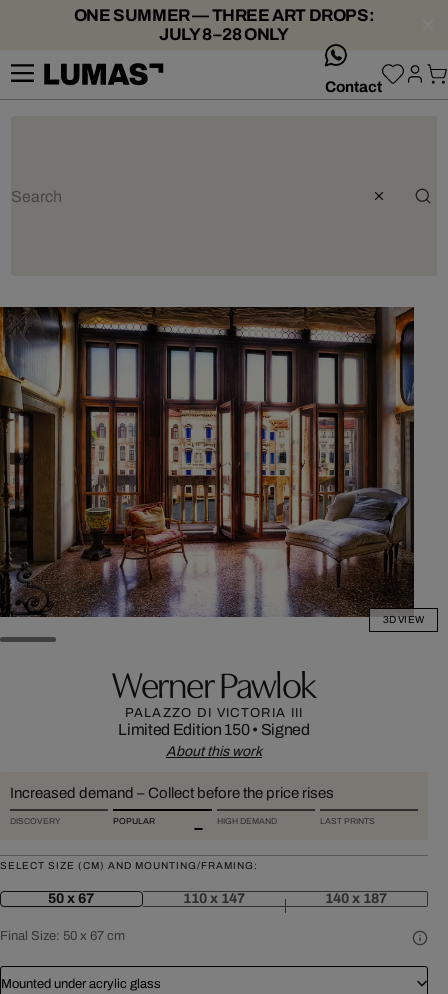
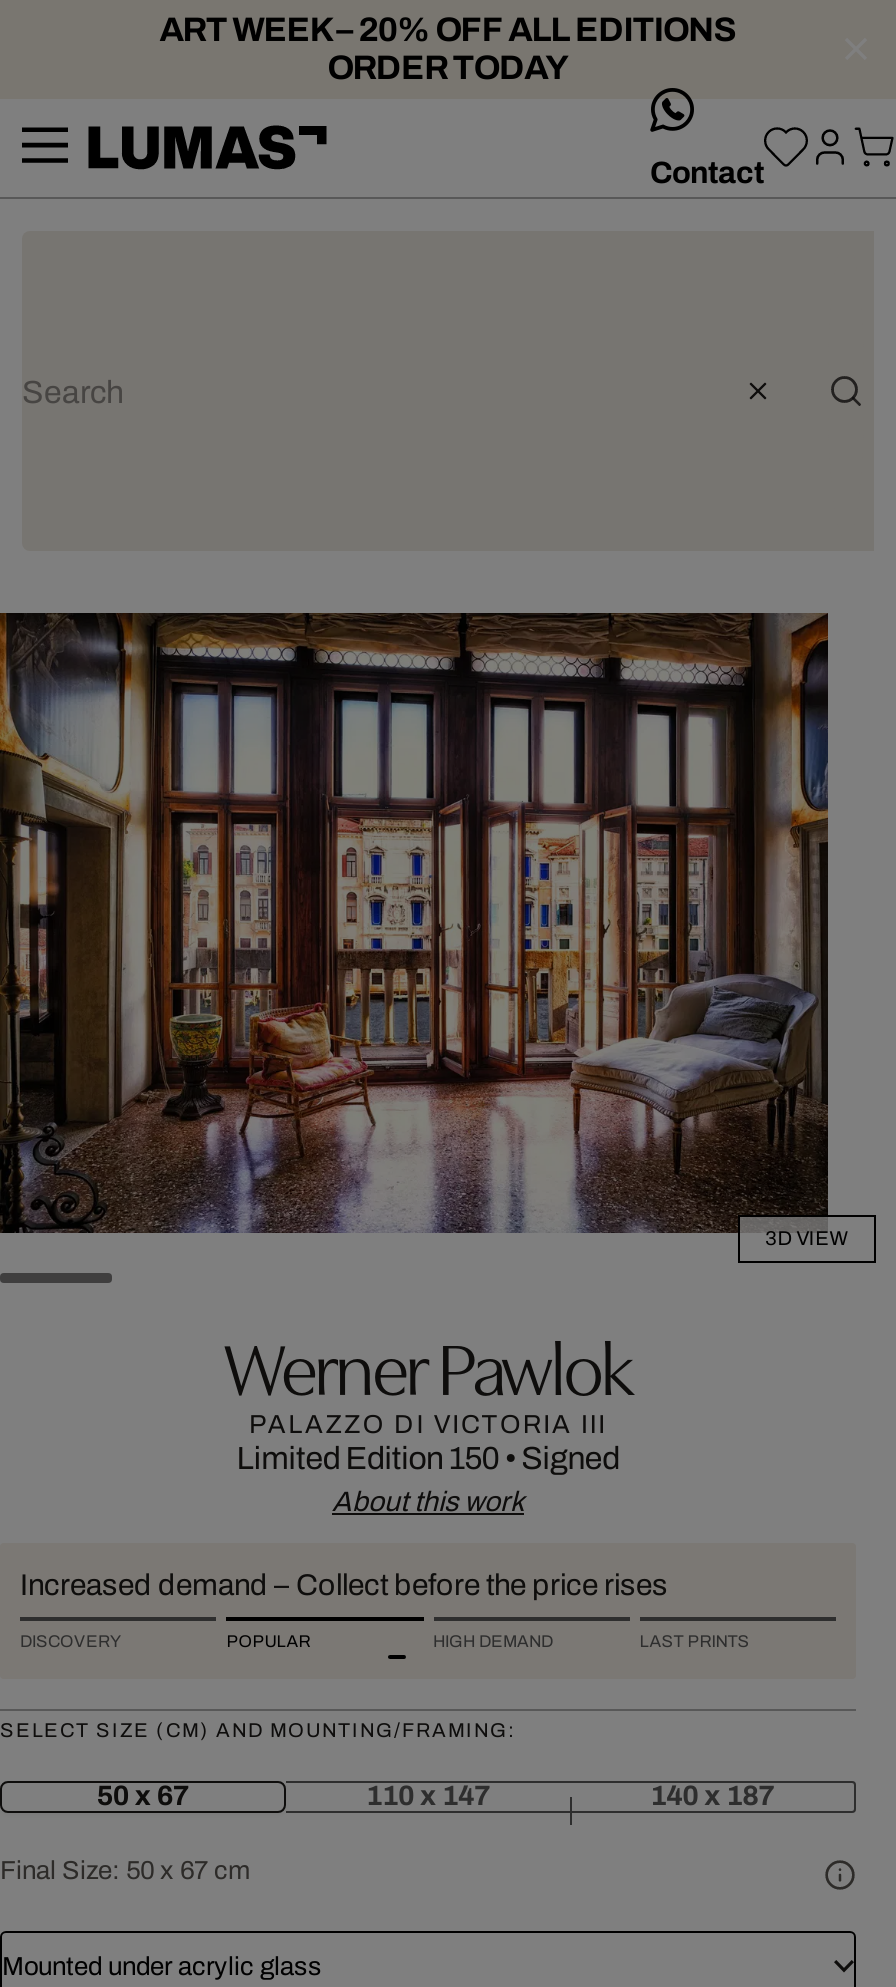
- ONE SUMMER — THREE ART DROPS:
- JULY 8–28 ONLY
+ ART WEEK – 20% OFF ALL EDITIONS
+ ORDER TODAY
